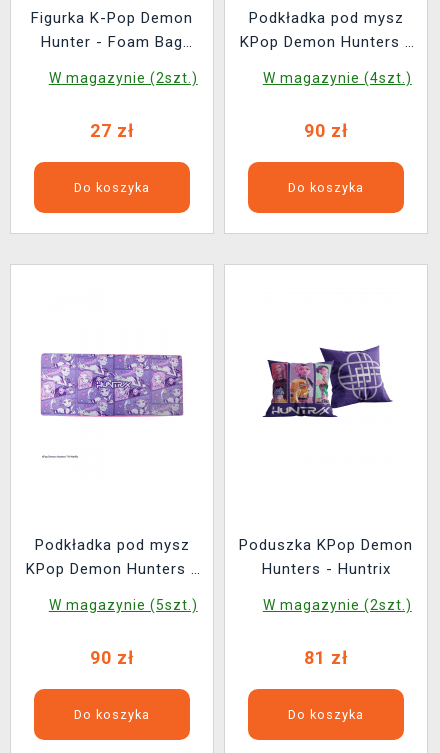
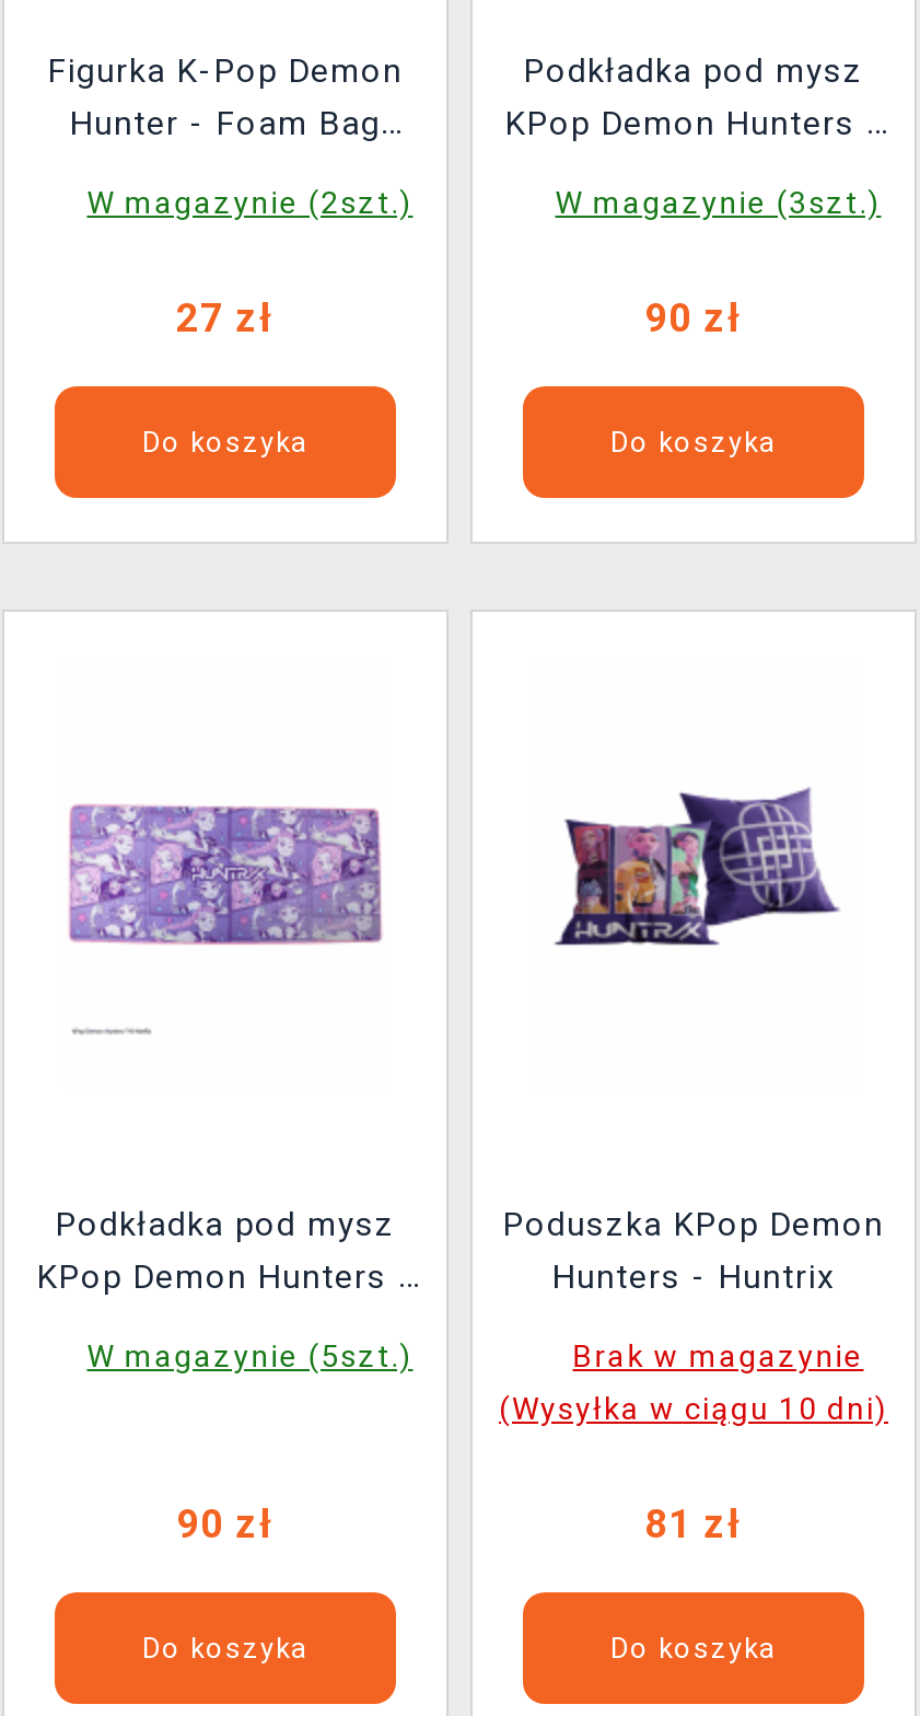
- W magazynie (4szt.)
+ W magazynie (3szt.)

- W magazynie (2szt.)
+ Brak w magazynie
+ (Wysyłka w ciągu 10 dni)
